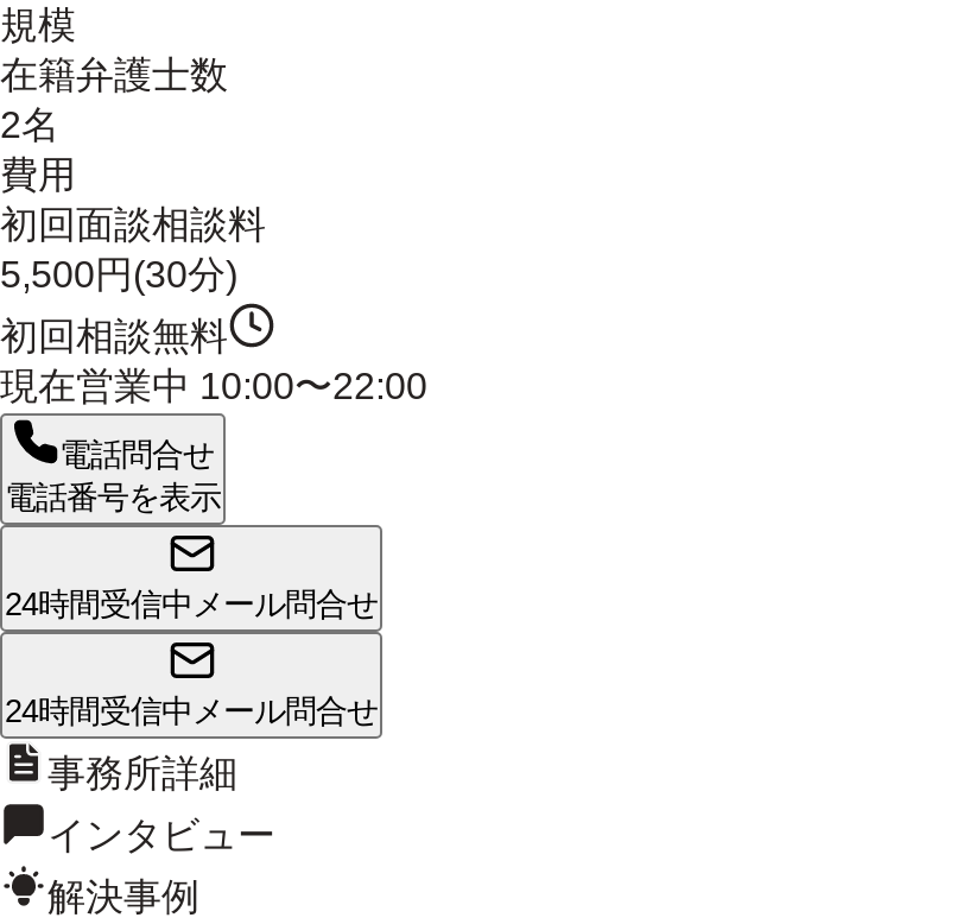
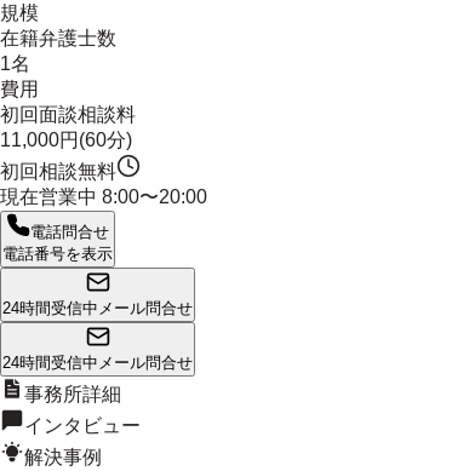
- 2名
+ 1名

- 5,500円(30分)
+ 11,000円(60分)

- 現在営業中10:00〜22:00
+ 現在営業中8:00〜20:00
